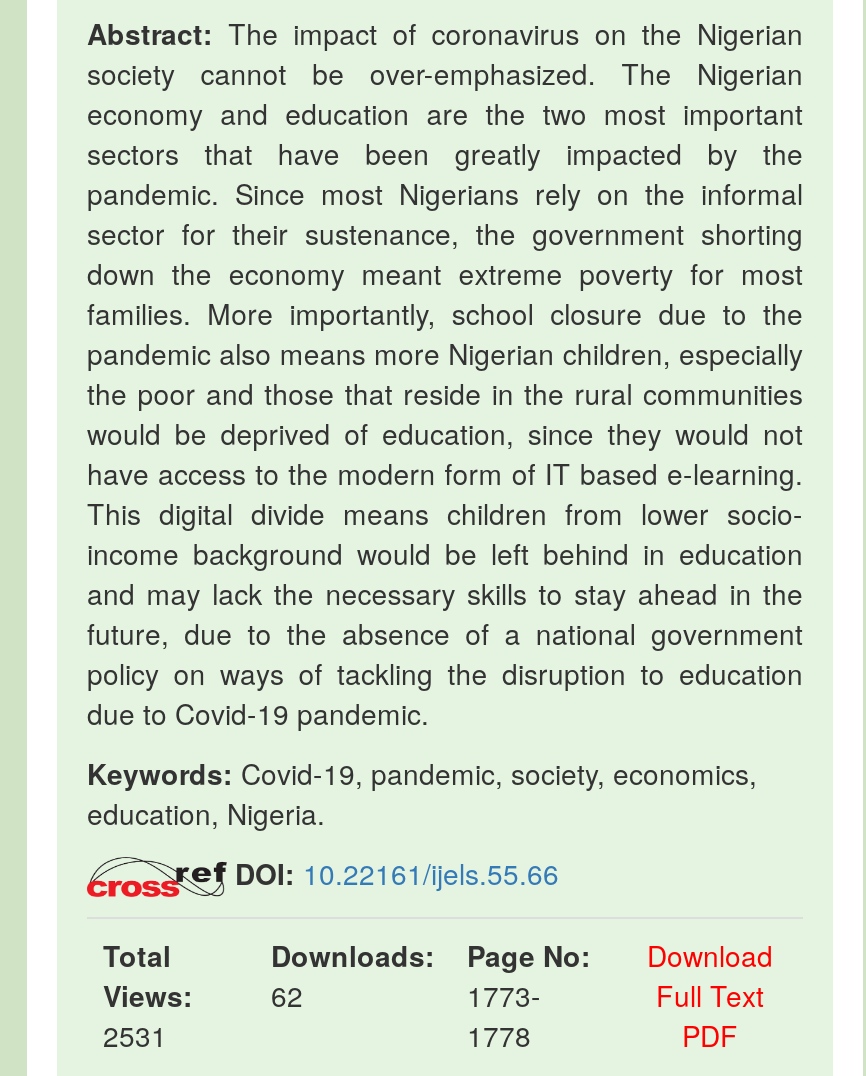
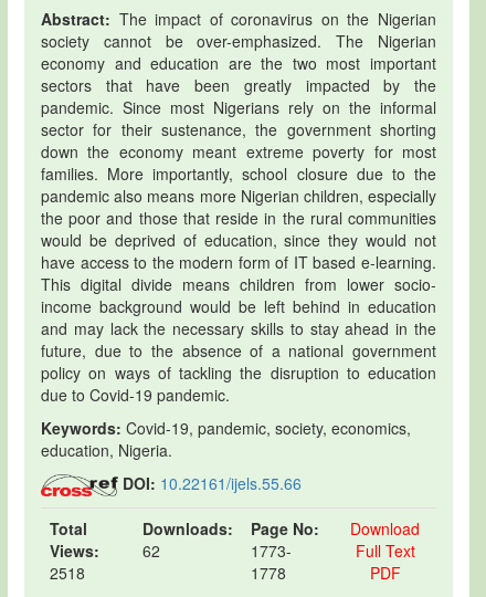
- 2531
+ 2518
